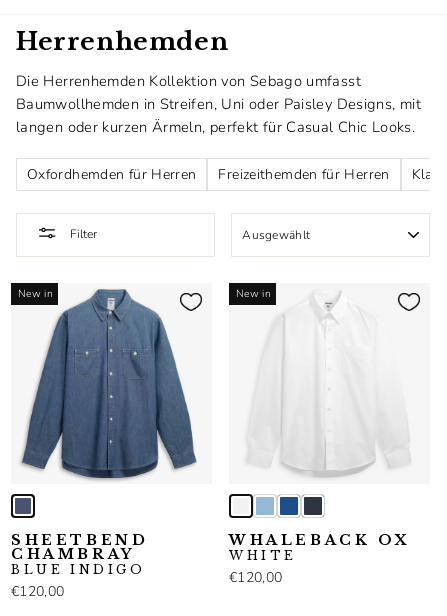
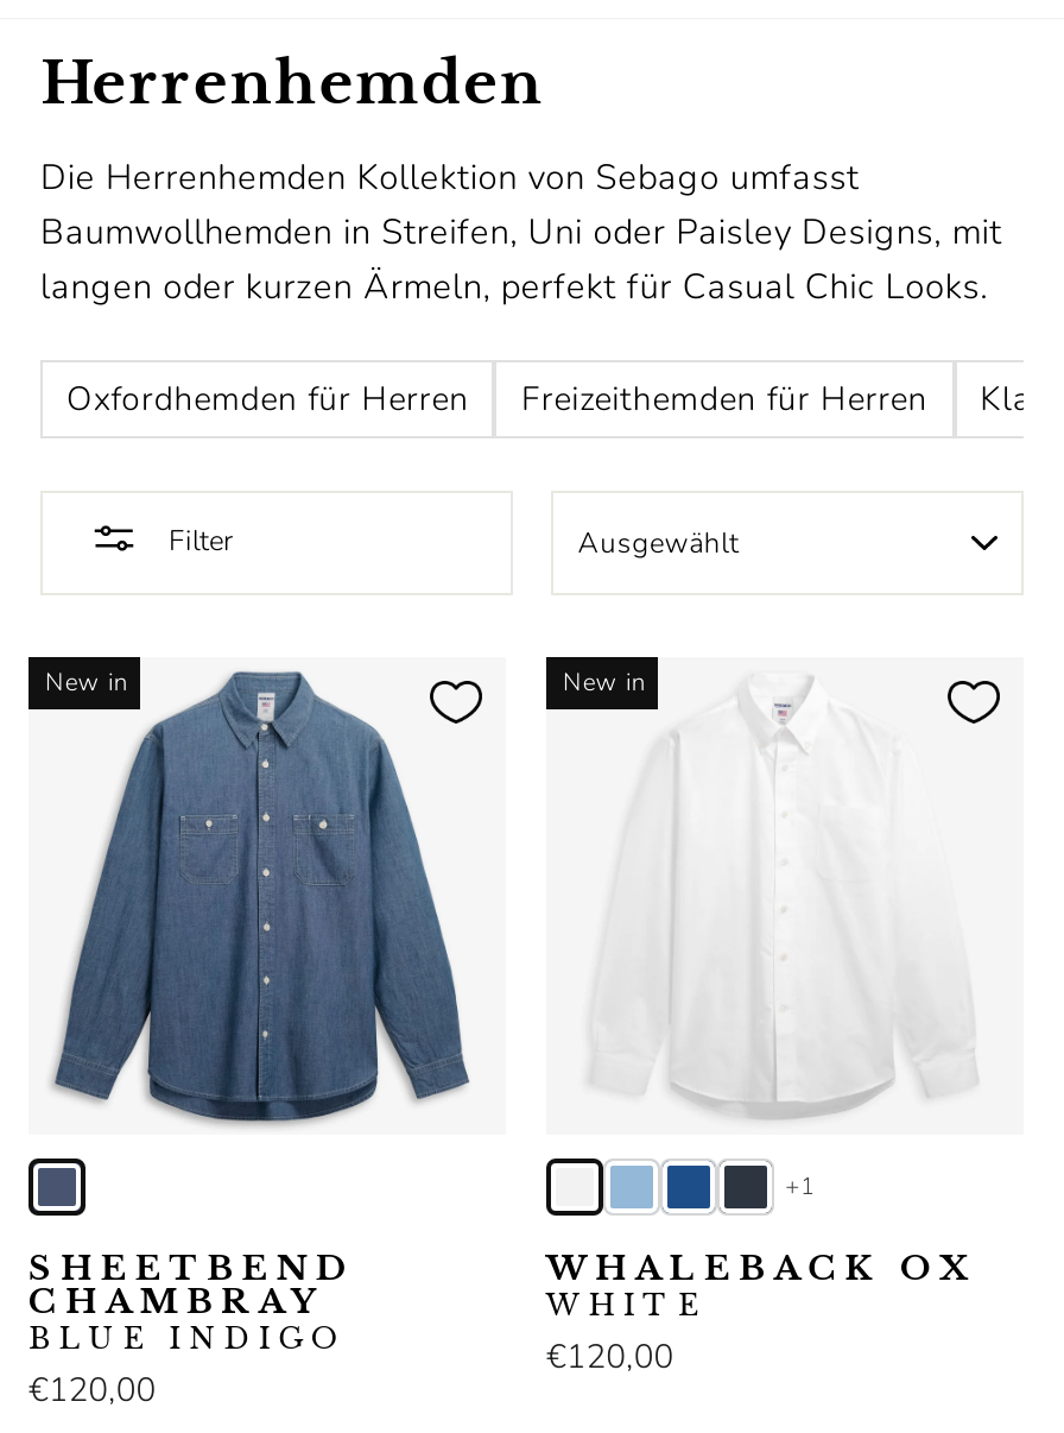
+ +1
